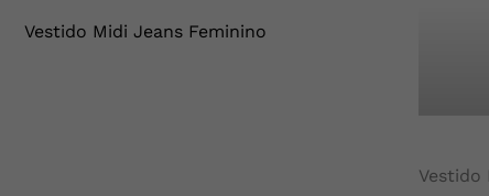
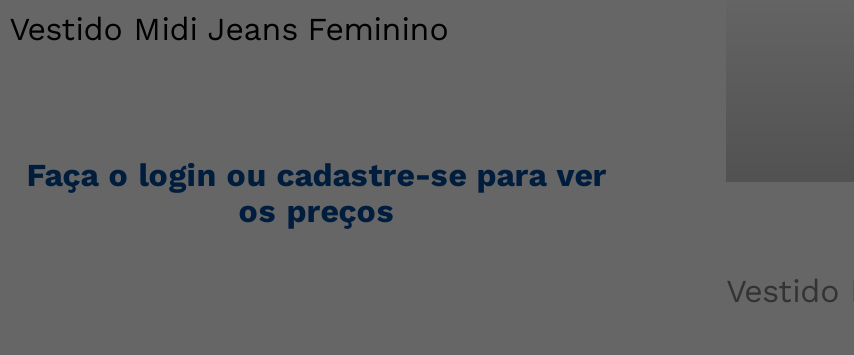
+ Faça o login ou cadastre-se para ver
+ os preços
